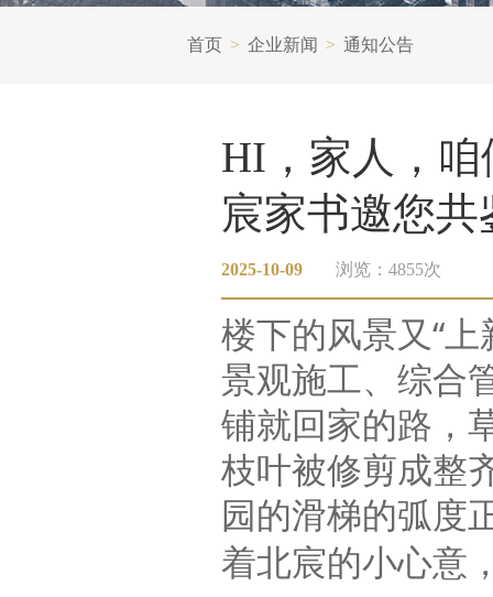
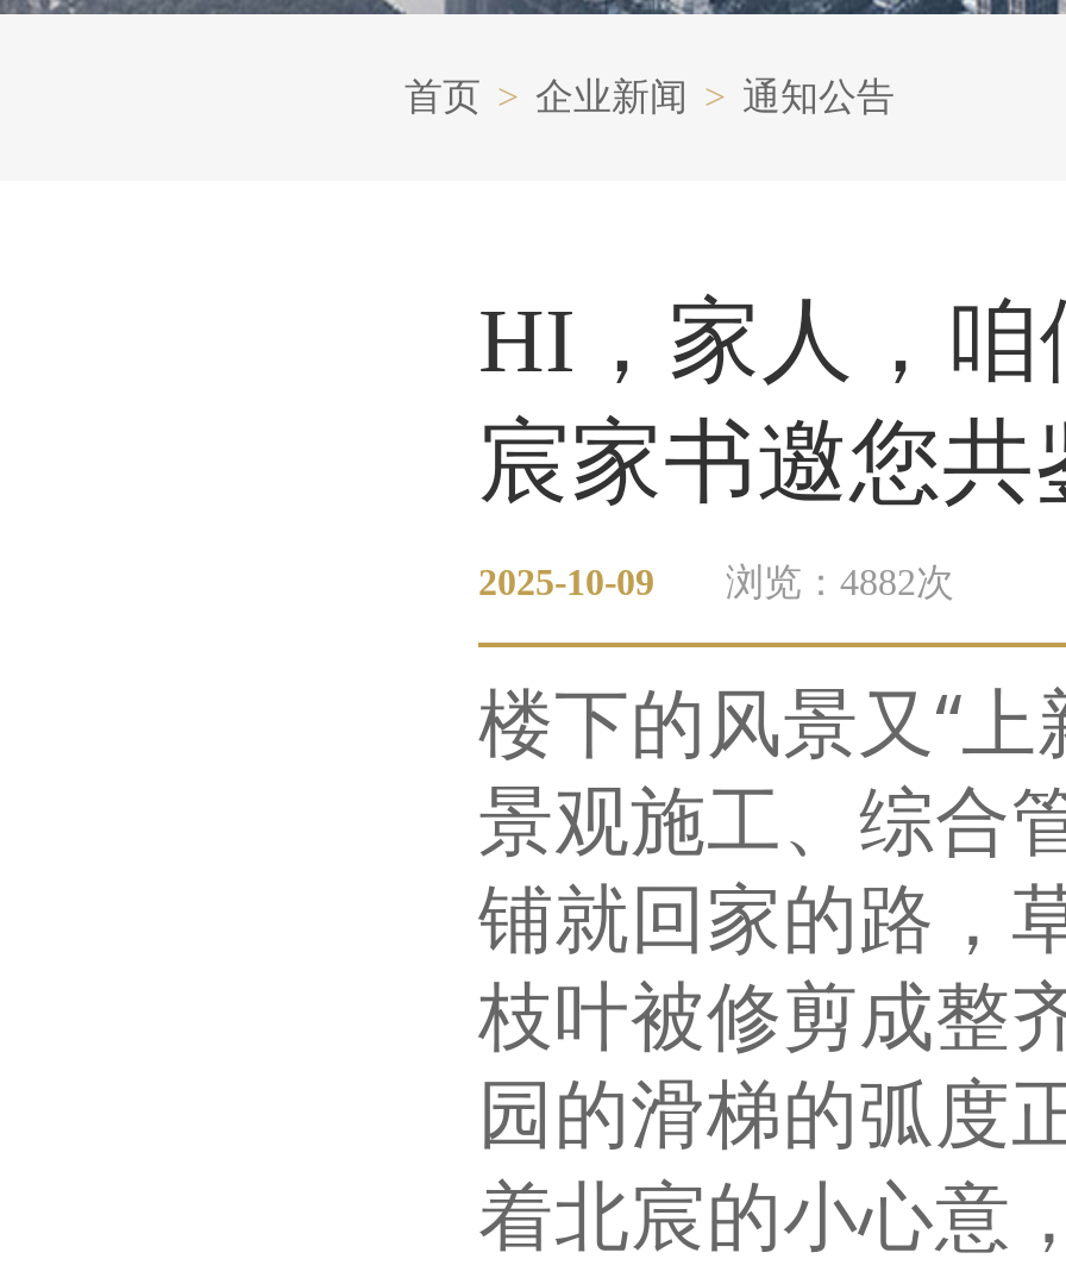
- 2025-10-09 浏览：4855次
+ 2025-10-09 浏览：4882次
